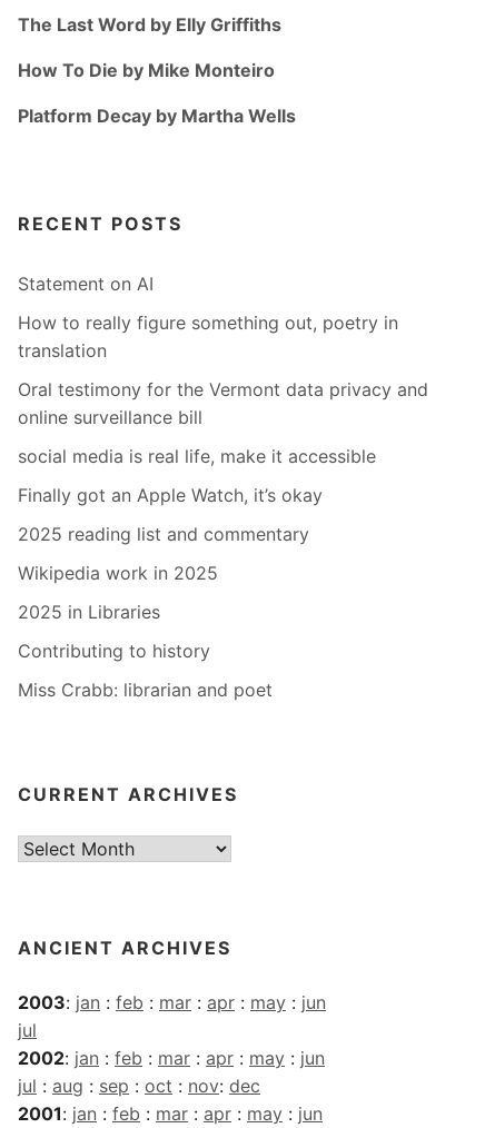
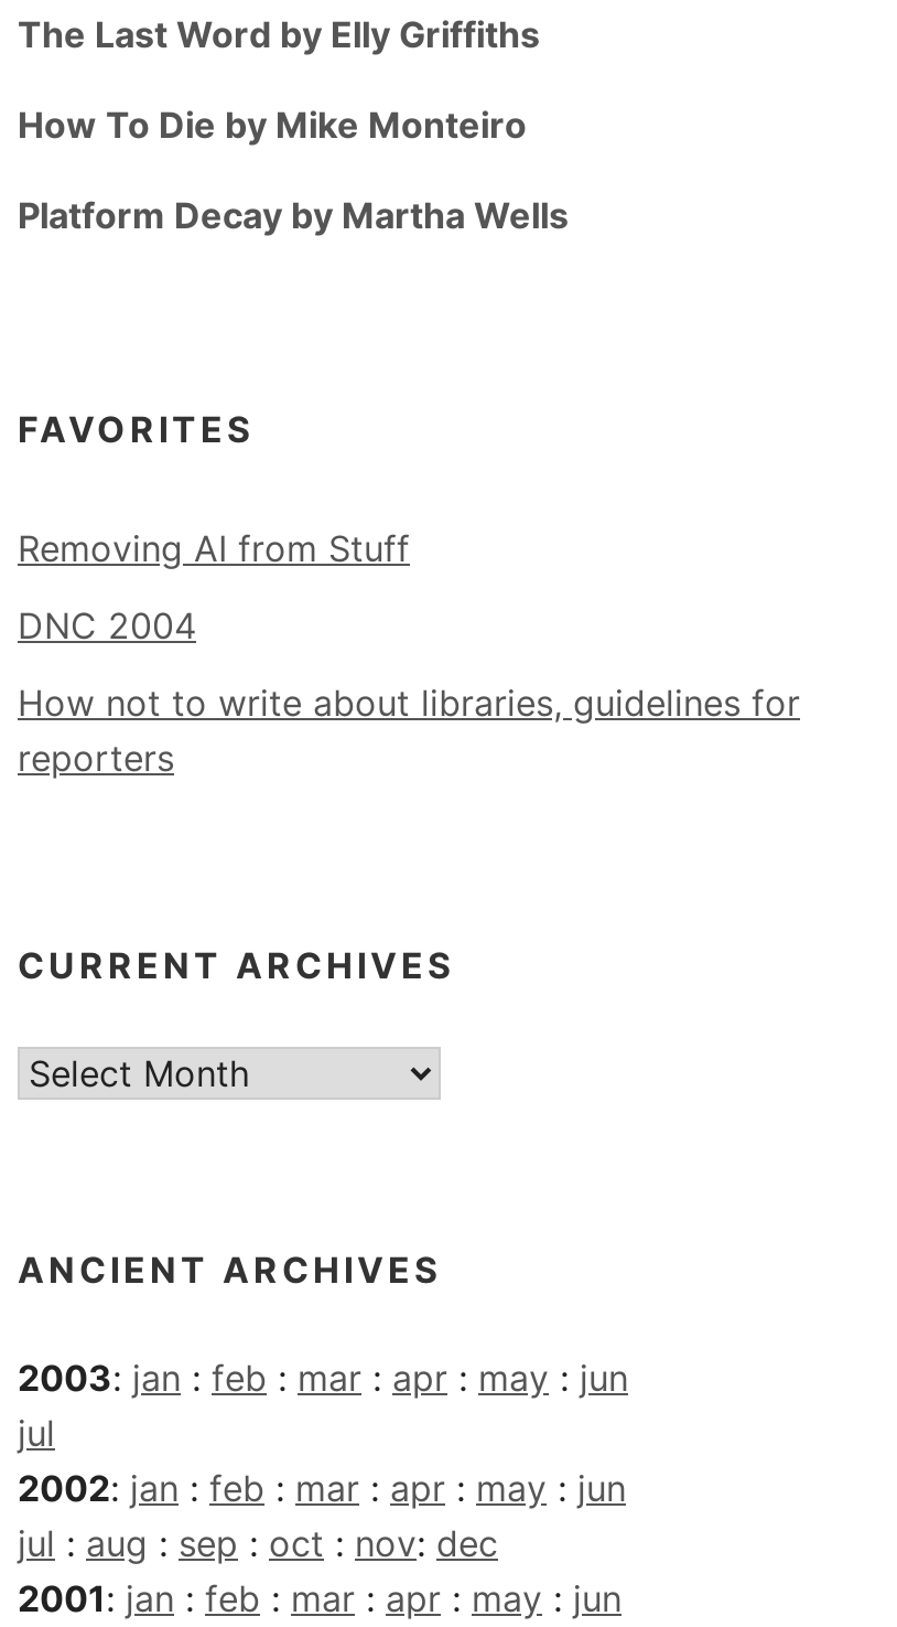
- RECENT POSTS
- Statement on AI
- How to really figure something out, poetry in
- translation
- Oral testimony for the Vermont data privacy and
- online surveillance bill
- social media is real life, make it accessible
- Finally got an Apple Watch, it’s okay
- 2025 reading list and commentary
- Wikipedia work in 2025
- 2025 in Libraries
- Contributing to history
- Miss Crabb: librarian and poet
+ FAVORITES
+ Removing AI from Stuff
+ DNC 2004
+ How not to write about libraries, guidelines for
+ reporters
